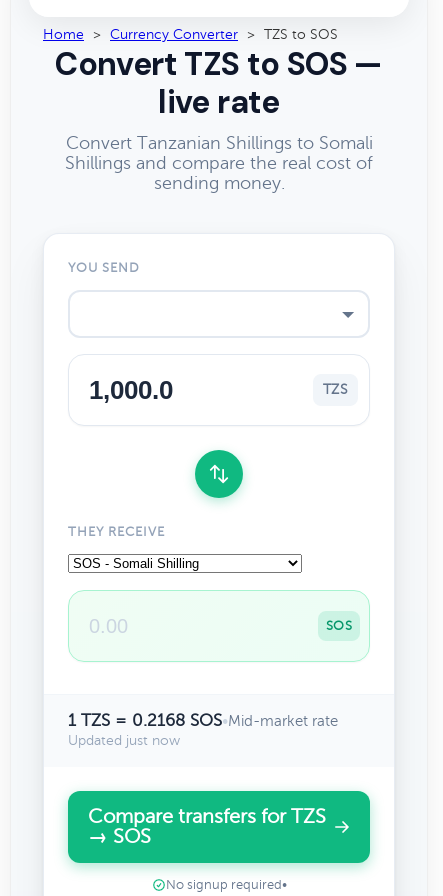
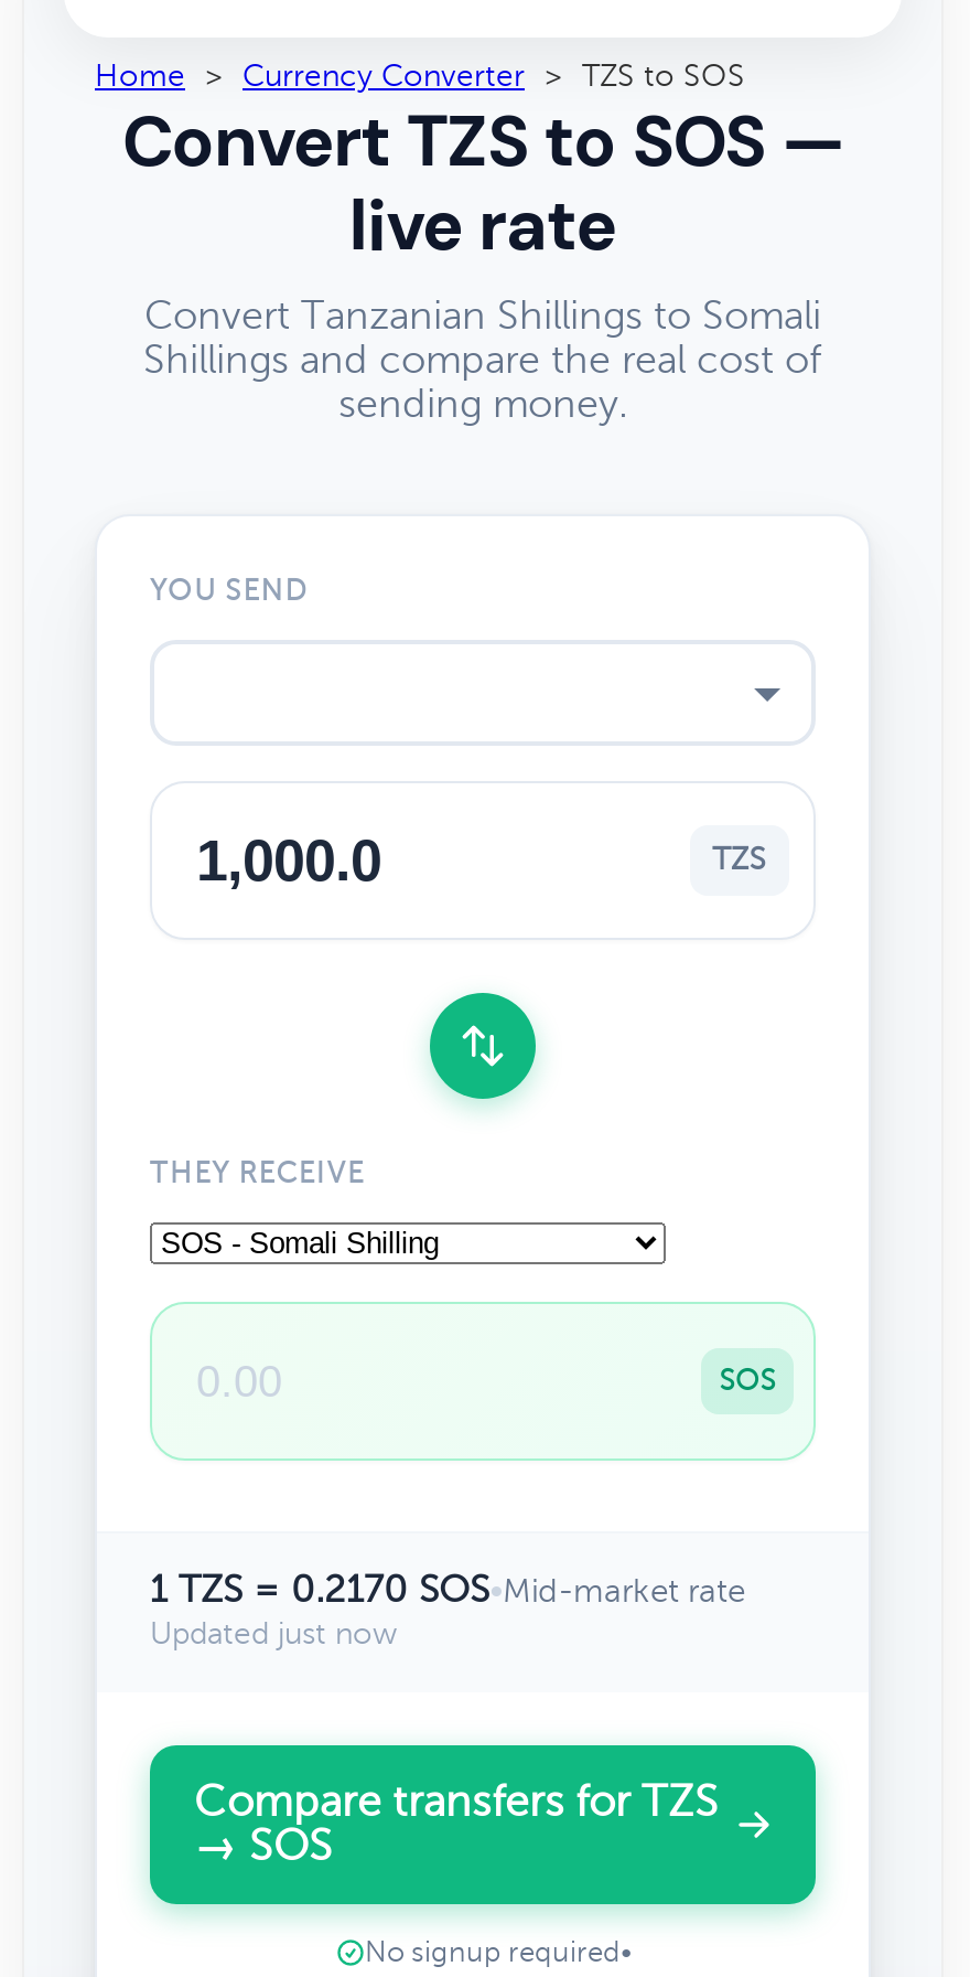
- 1 TZS = 0.2168 SOS • Mid-market rate
+ 1 TZS = 0.2170 SOS • Mid-market rate
